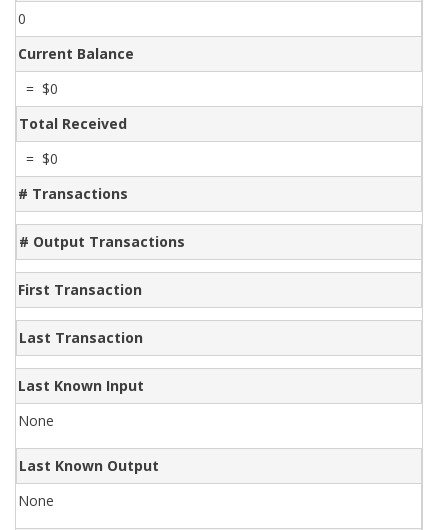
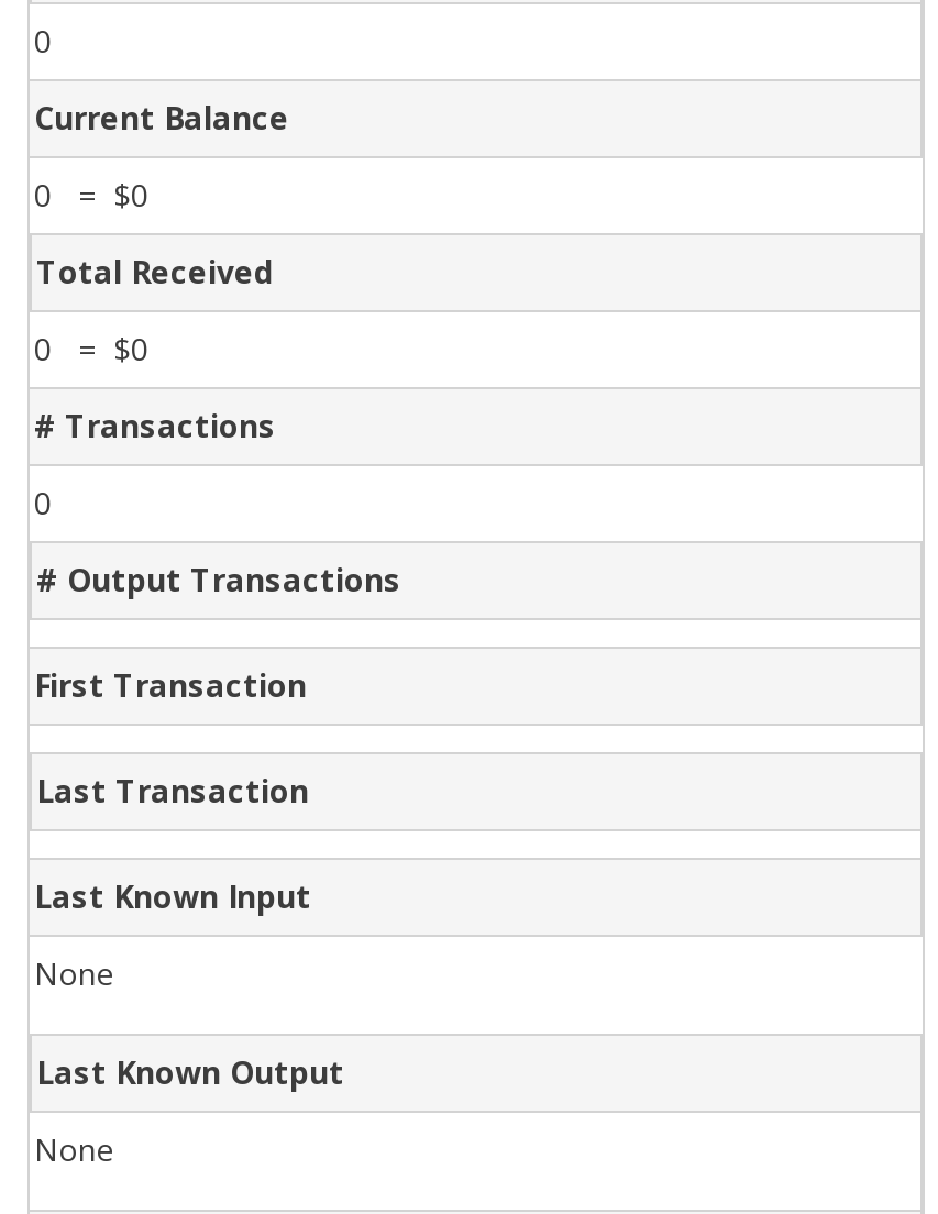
- = $0
+ 0 = $0

- = $0
+ 0 = $0

+ 0
